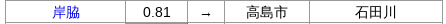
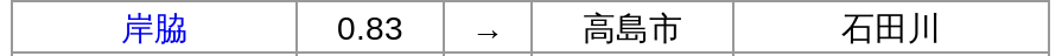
- 0.81
+ 0.83
